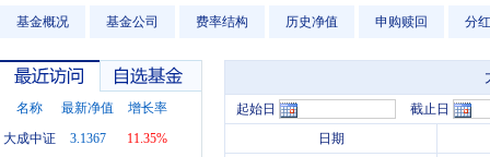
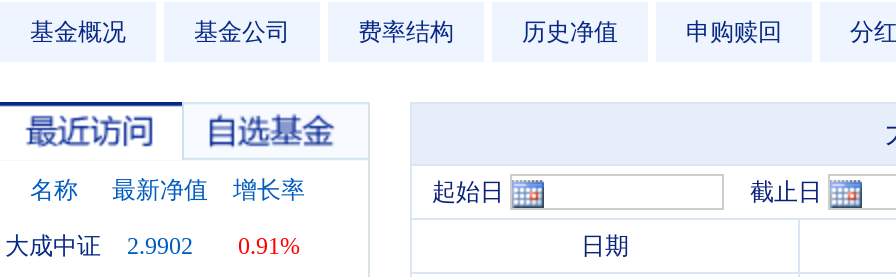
- 3.1367
+ 2.9902

- 11.35%
+ 0.91%
